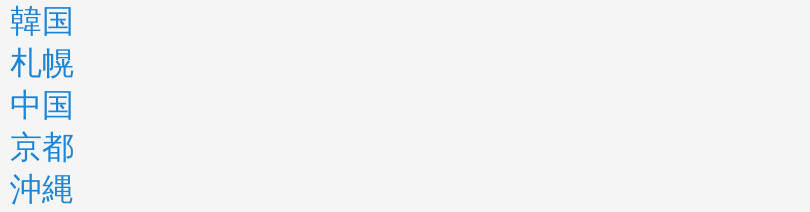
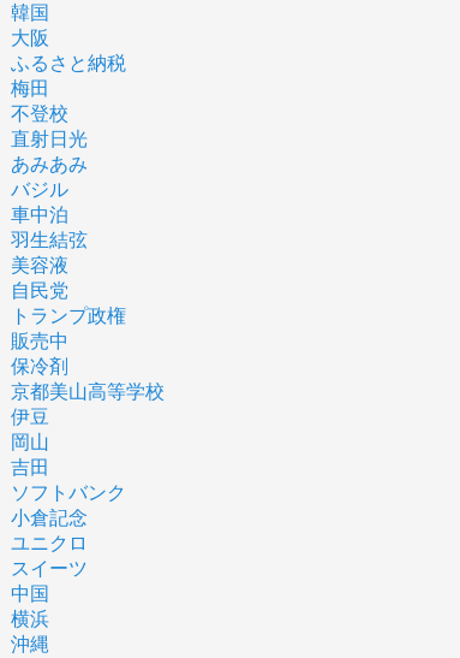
- 札幌
+ 大阪
+ ふるさと納税
+ 梅田
+ 不登校
+ 直射日光
+ あみあみ
+ バジル
+ 車中泊
+ 羽生結弦
+ 美容液
+ 自民党
+ トランプ政権
+ 販売中
+ 保冷剤
+ 京都美山高等学校
+ 伊豆
+ 岡山
+ 吉田
+ ソフトバンク
+ 小倉記念
+ ユニクロ
+ スイーツ

- 京都
+ 横浜
